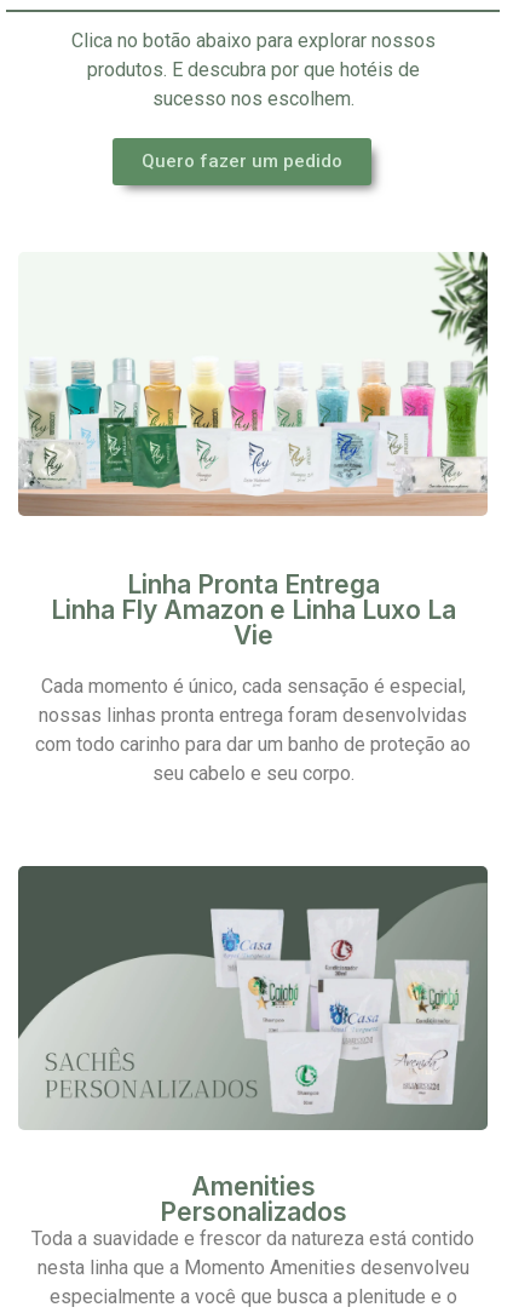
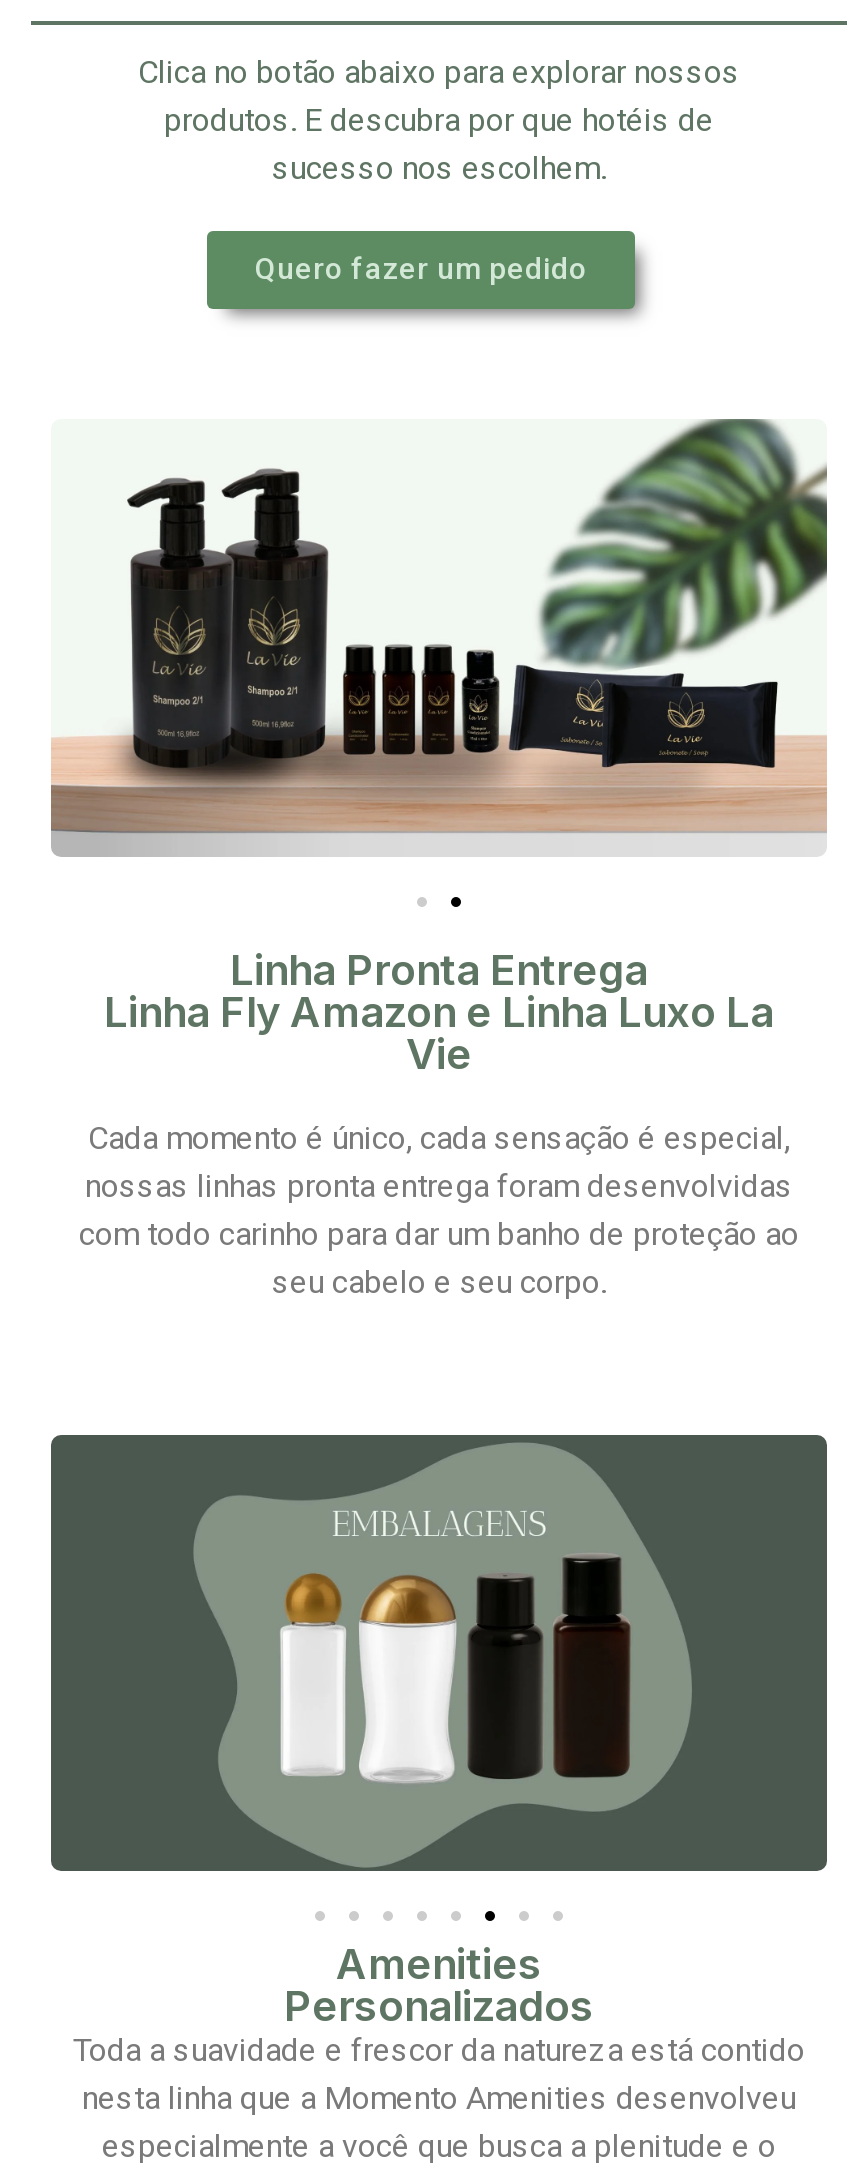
- [image]
+ [image]

- [image]
+ [image]
